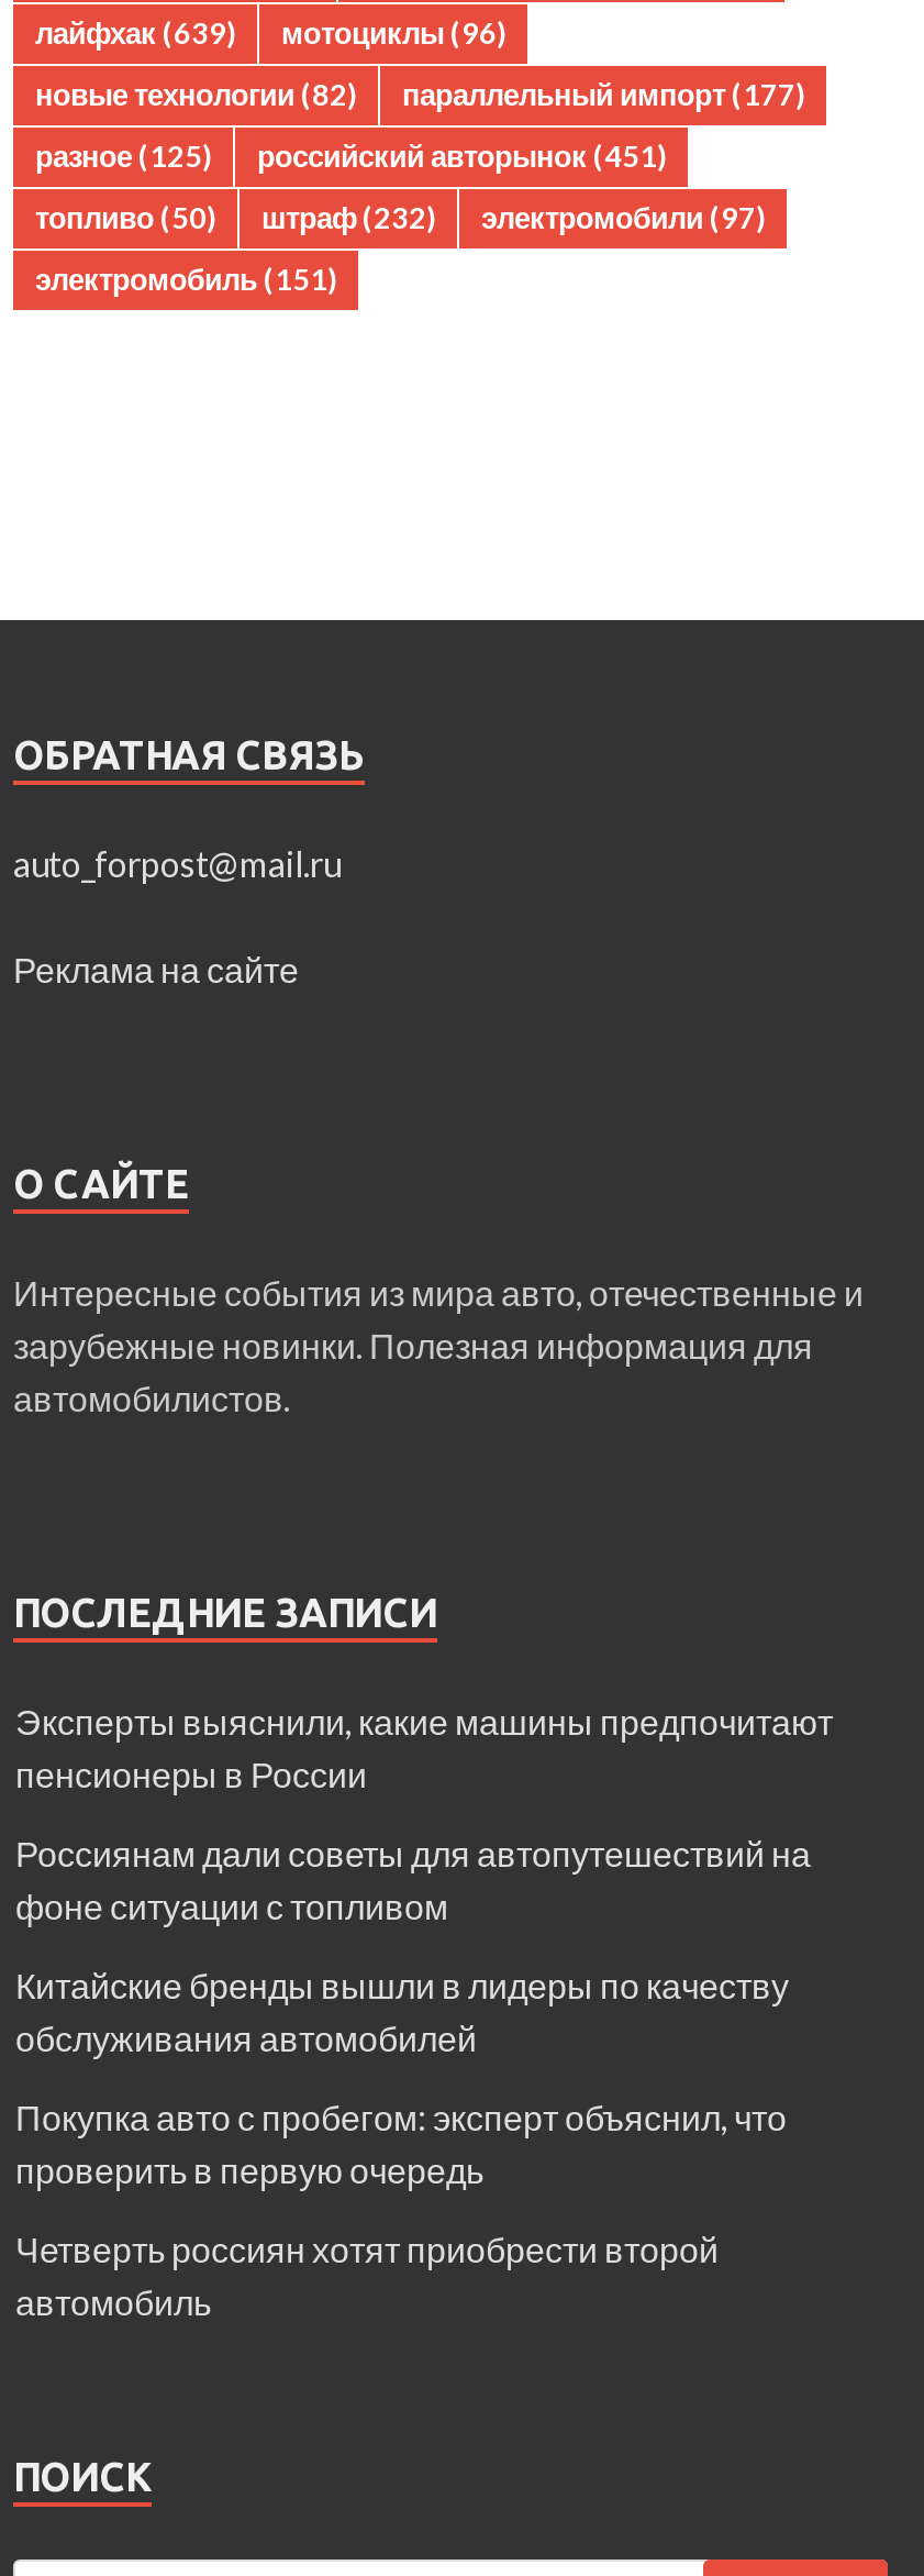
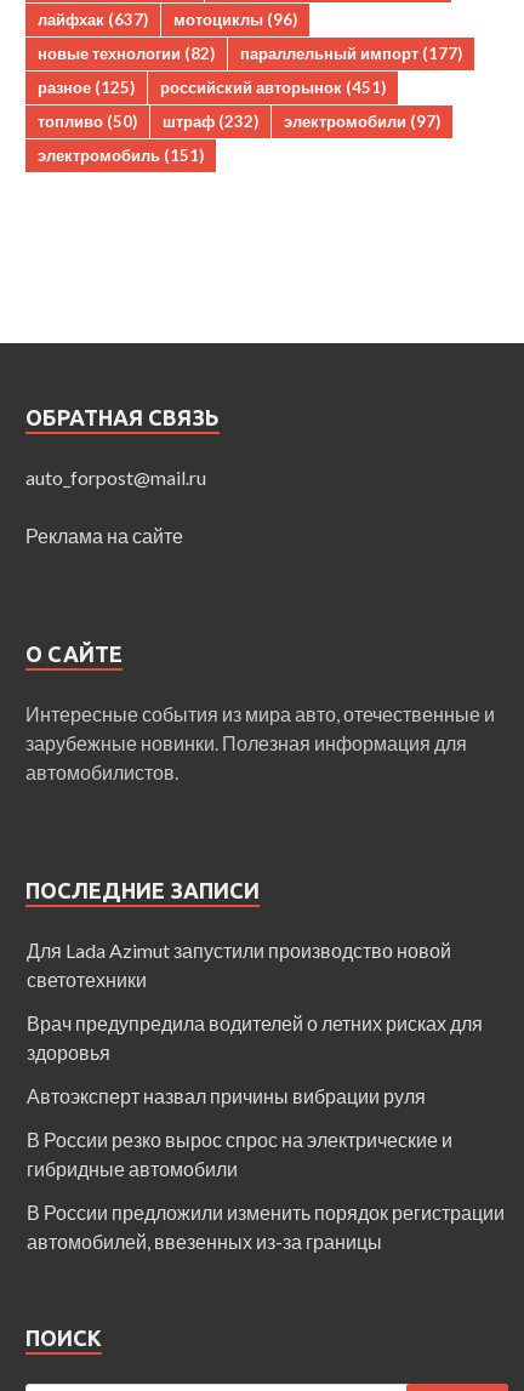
- лайфхак (639) мотоциклы (96)
+ лайфхак (637) мотоциклы (96)

- Эксперты выяснили, какие машины предпочитают
- пенсионеры в России
+ Для Lada Azimut запустили производство новой
+ светотехники

- Россиянам дали советы для автопутешествий на
- фоне ситуации с топливом
+ Врач предупредила водителей о летних рисках для
+ здоровья

- Китайские бренды вышли в лидеры по качеству
- обслуживания автомобилей
+ Автоэксперт назвал причины вибрации руля

- Покупка авто с пробегом: эксперт объяснил, что
- проверить в первую очередь
+ В России резко вырос спрос на электрические и
+ гибридные автомобили

- Четверть россиян хотят приобрести второй
- автомобиль
+ В России предложили изменить порядок регистрации
+ автомобилей, ввезенных из-за границы
